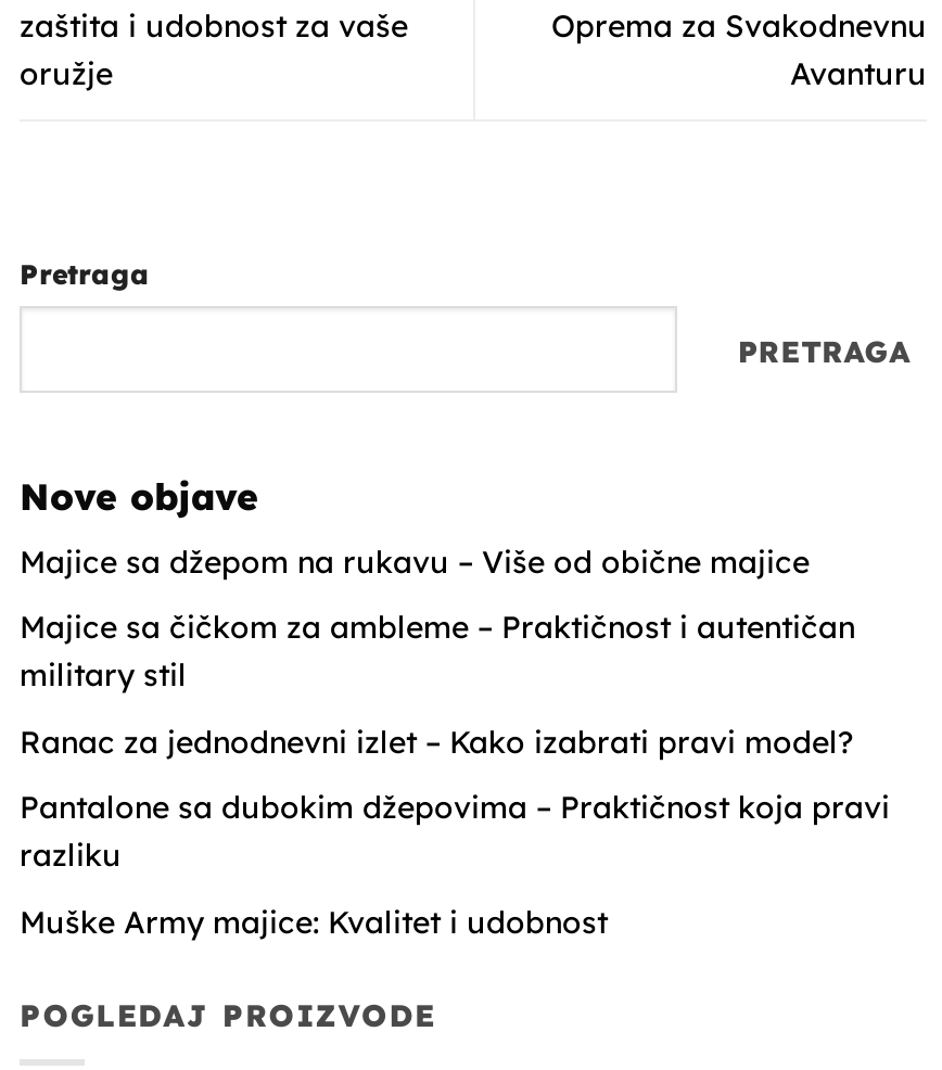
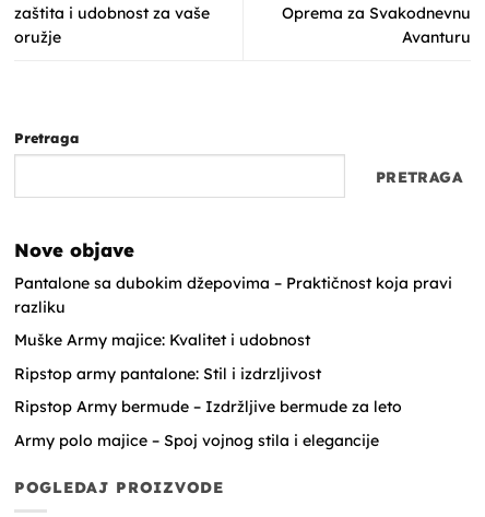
- Majice sa džepom na rukavu – Više od obične majice
- Majice sa čičkom za ambleme – Praktičnost i autentičan
- military stil
- Ranac za jednodnevni izlet – Kako izabrati pravi model?

moved up: Pantalone sa dubokim džepovima – Praktičnost koja pravi | razliku | Muške Army majice: Kvalitet i udobnost

+ Ripstop army pantalone: Stil i izdrzljivost
+ Ripstop Army bermude – Izdržljive bermude za leto
+ Army polo majice – Spoj vojnog stila i elegancije
